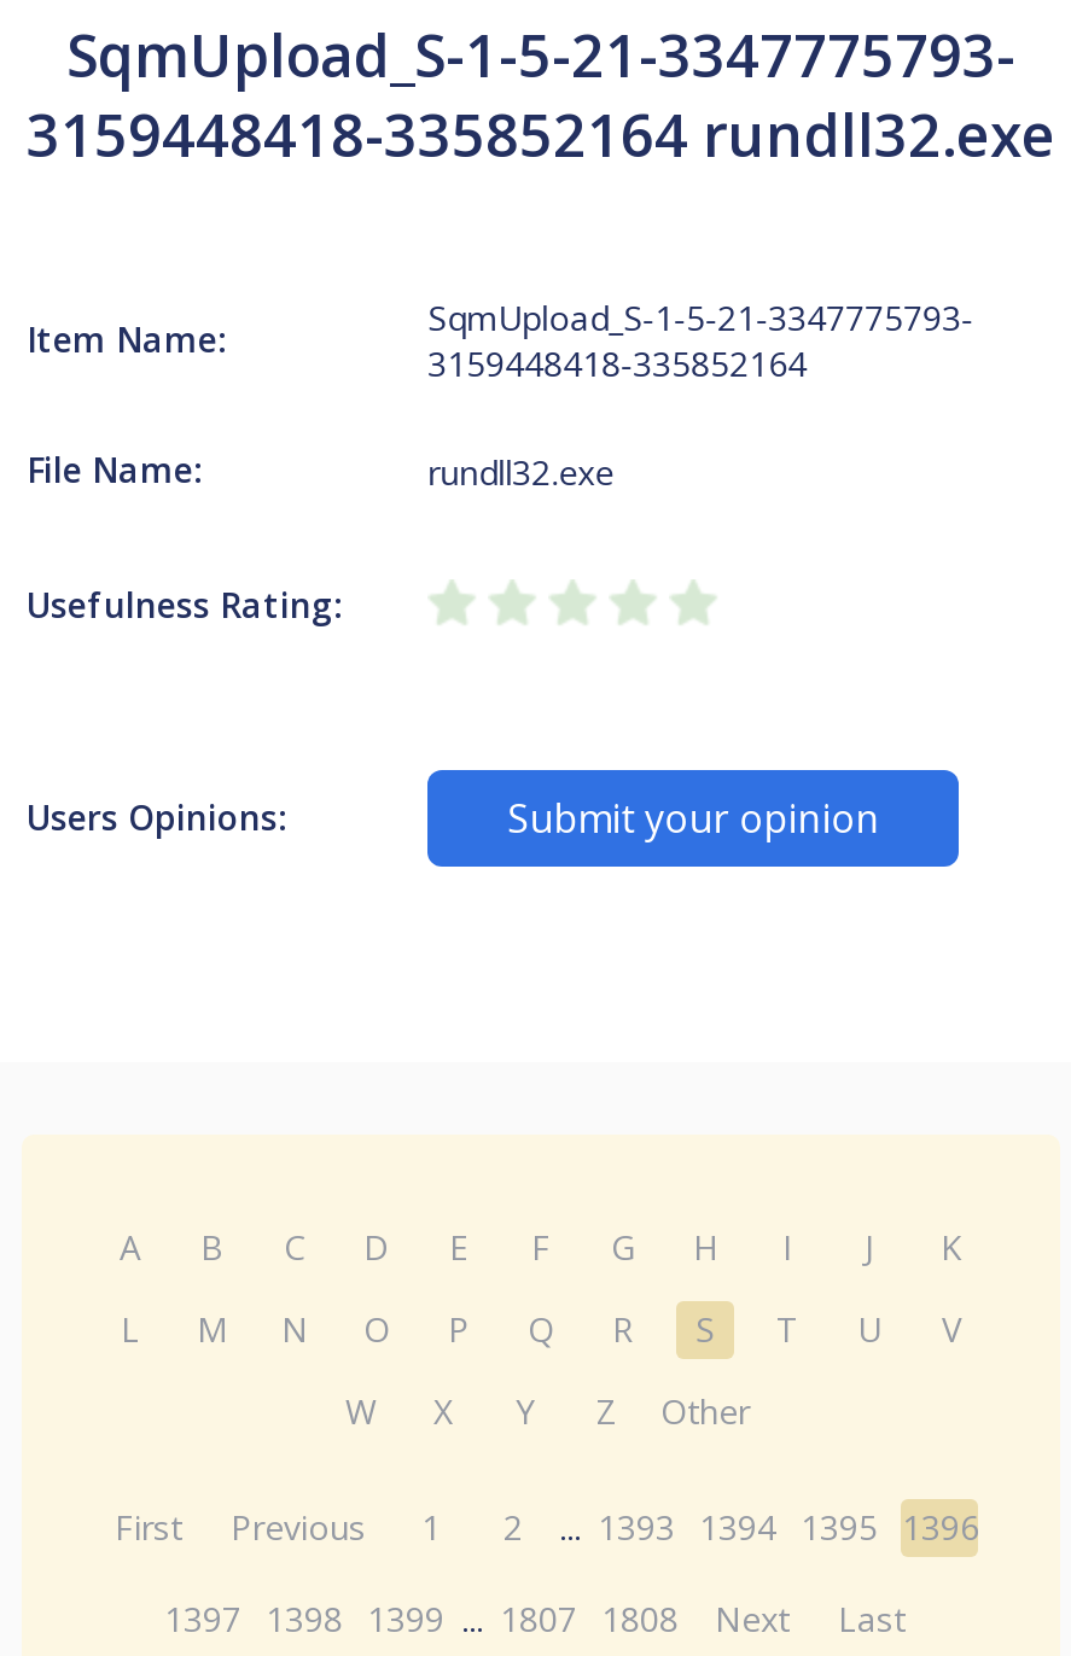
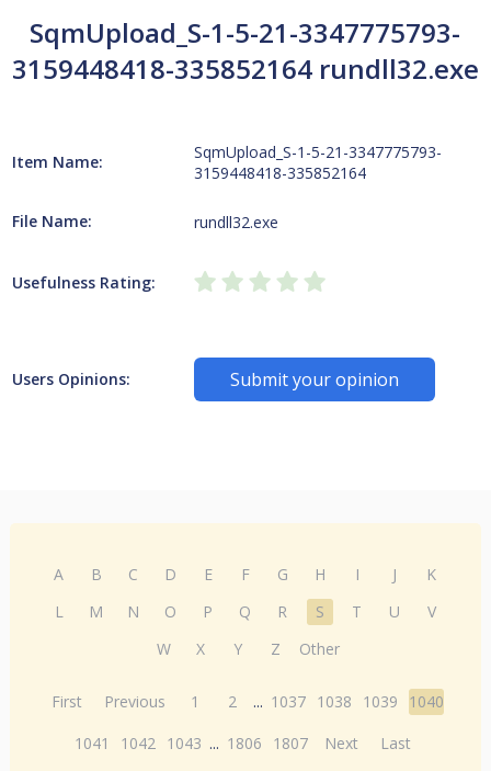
- First Previous 1 2 ... 1393 1394 1395 1396
+ First Previous 1 2 ... 1037 1038 1039 1040

- 1397 1398 1399 ... 1807 1808 Next Last
+ 1041 1042 1043 ... 1806 1807 Next Last
